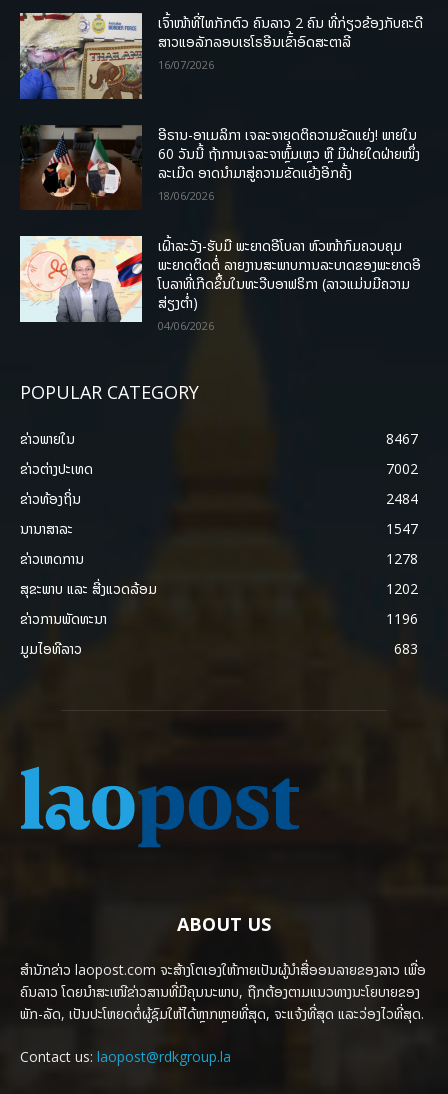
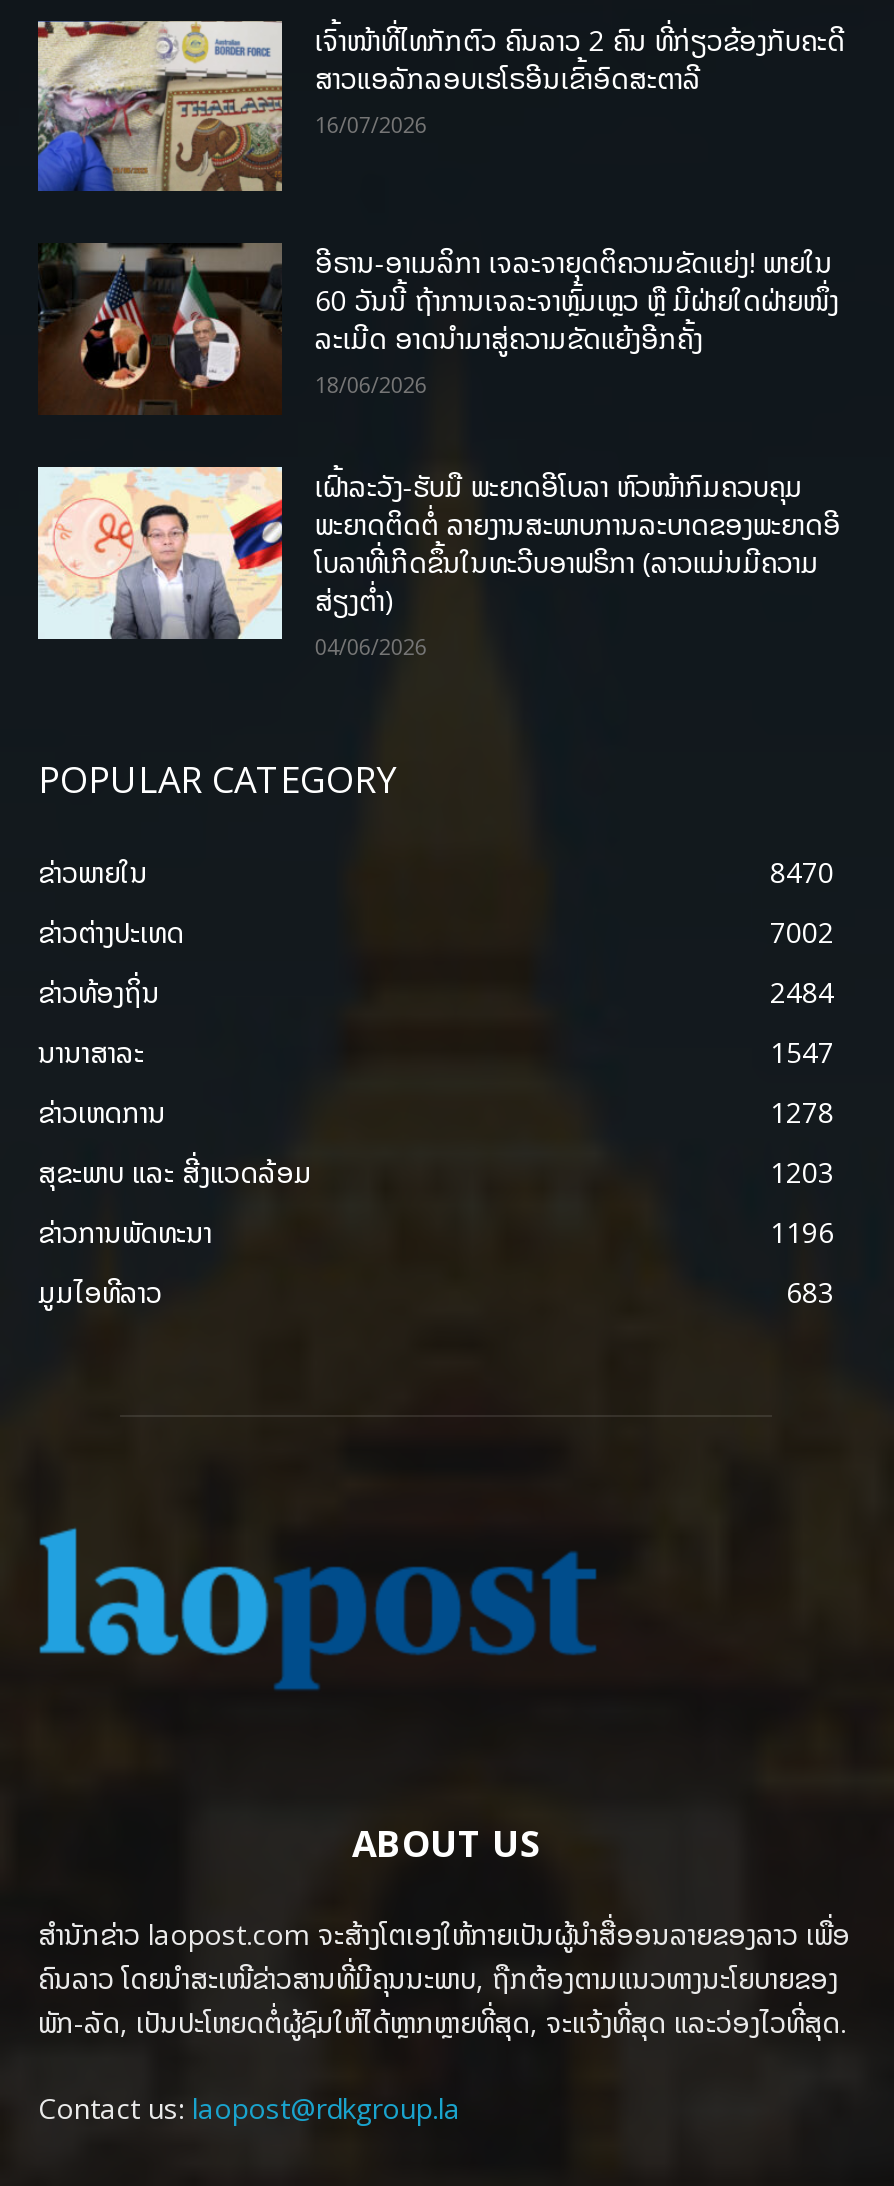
- 8467
+ 8470

- 1202
+ 1203
